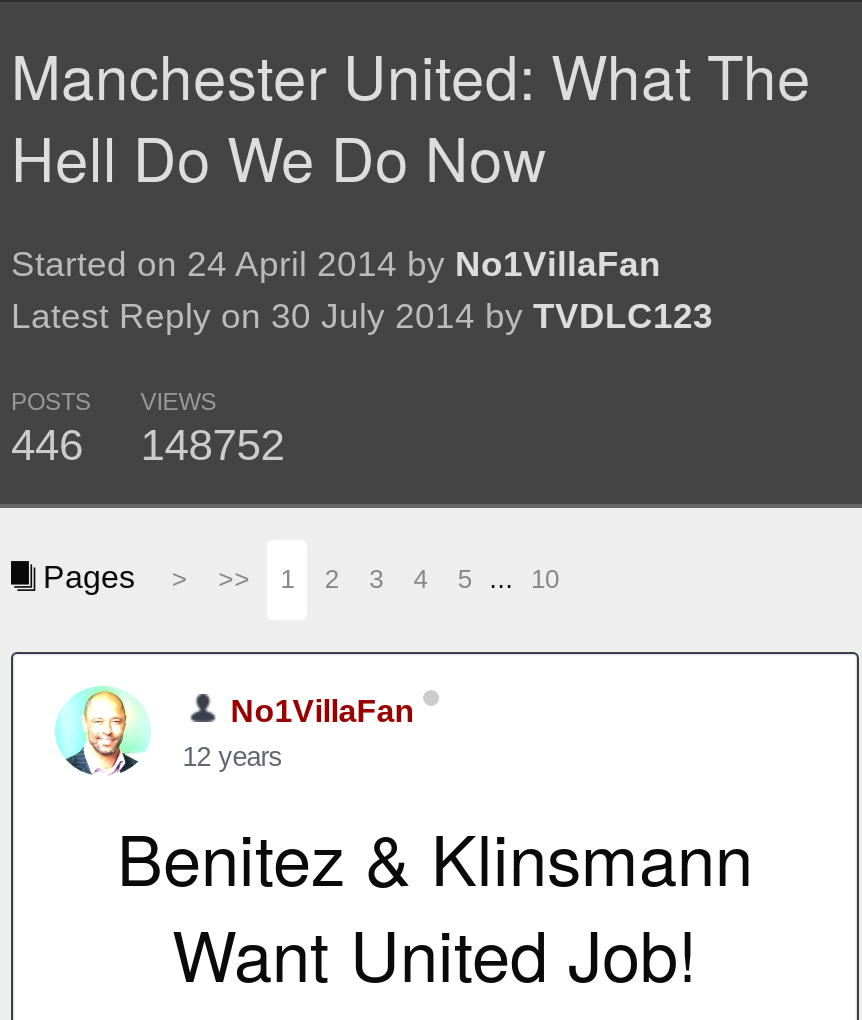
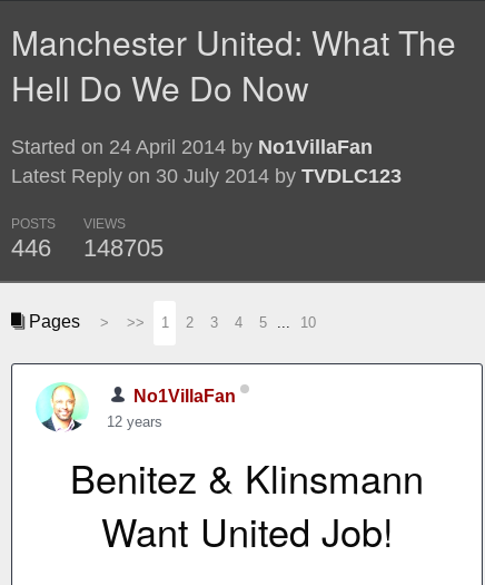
- 446 148752
+ 446 148705
